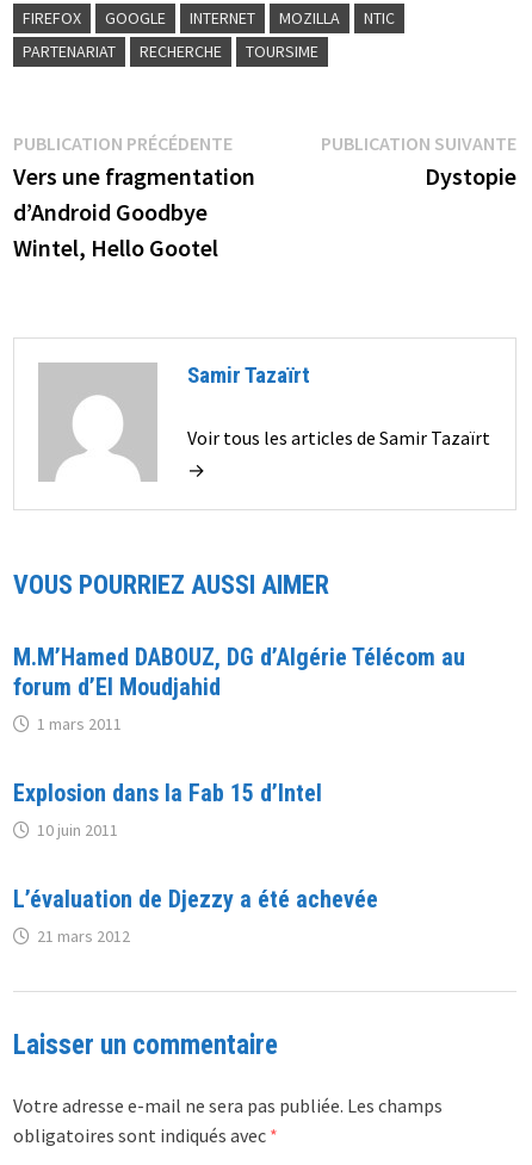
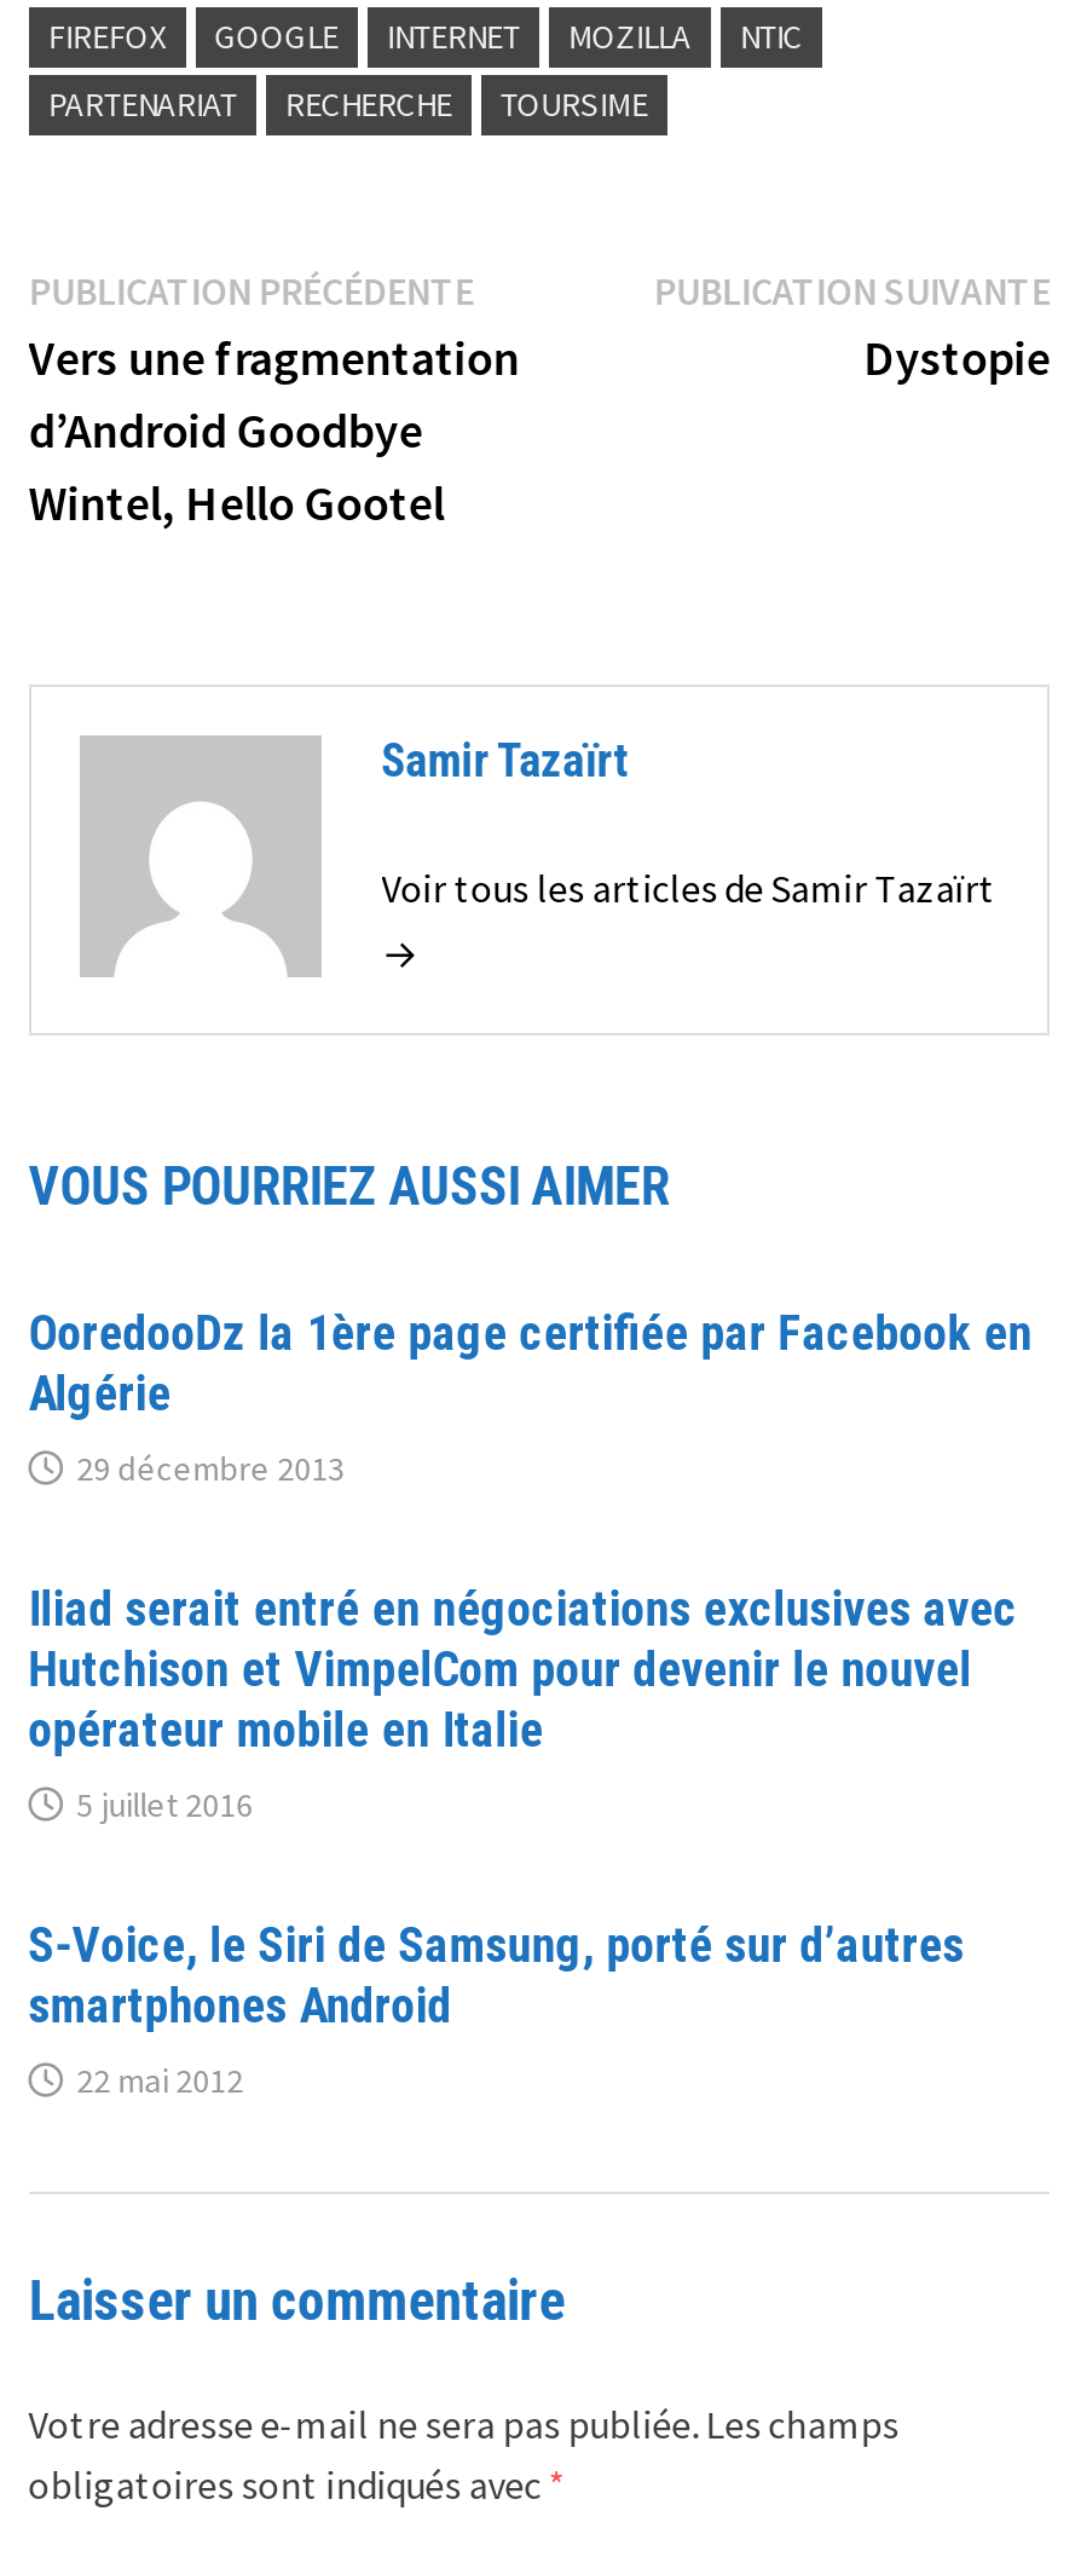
- M.M’Hamed DABOUZ, DG d’Algérie Télécom au
- forum d’El Moudjahid
- 1 mars 2011
+ OoredooDz la 1ère page certifiée par Facebook en
+ Algérie
+ 29 décembre 2013

- Explosion dans la Fab 15 d’Intel
- 10 juin 2011
+ Iliad serait entré en négociations exclusives avec
+ Hutchison et VimpelCom pour devenir le nouvel
+ opérateur mobile en Italie
+ 5 juillet 2016

- L’évaluation de Djezzy a été achevée
- 21 mars 2012
+ S-Voice, le Siri de Samsung, porté sur d’autres
+ smartphones Android
+ 22 mai 2012
